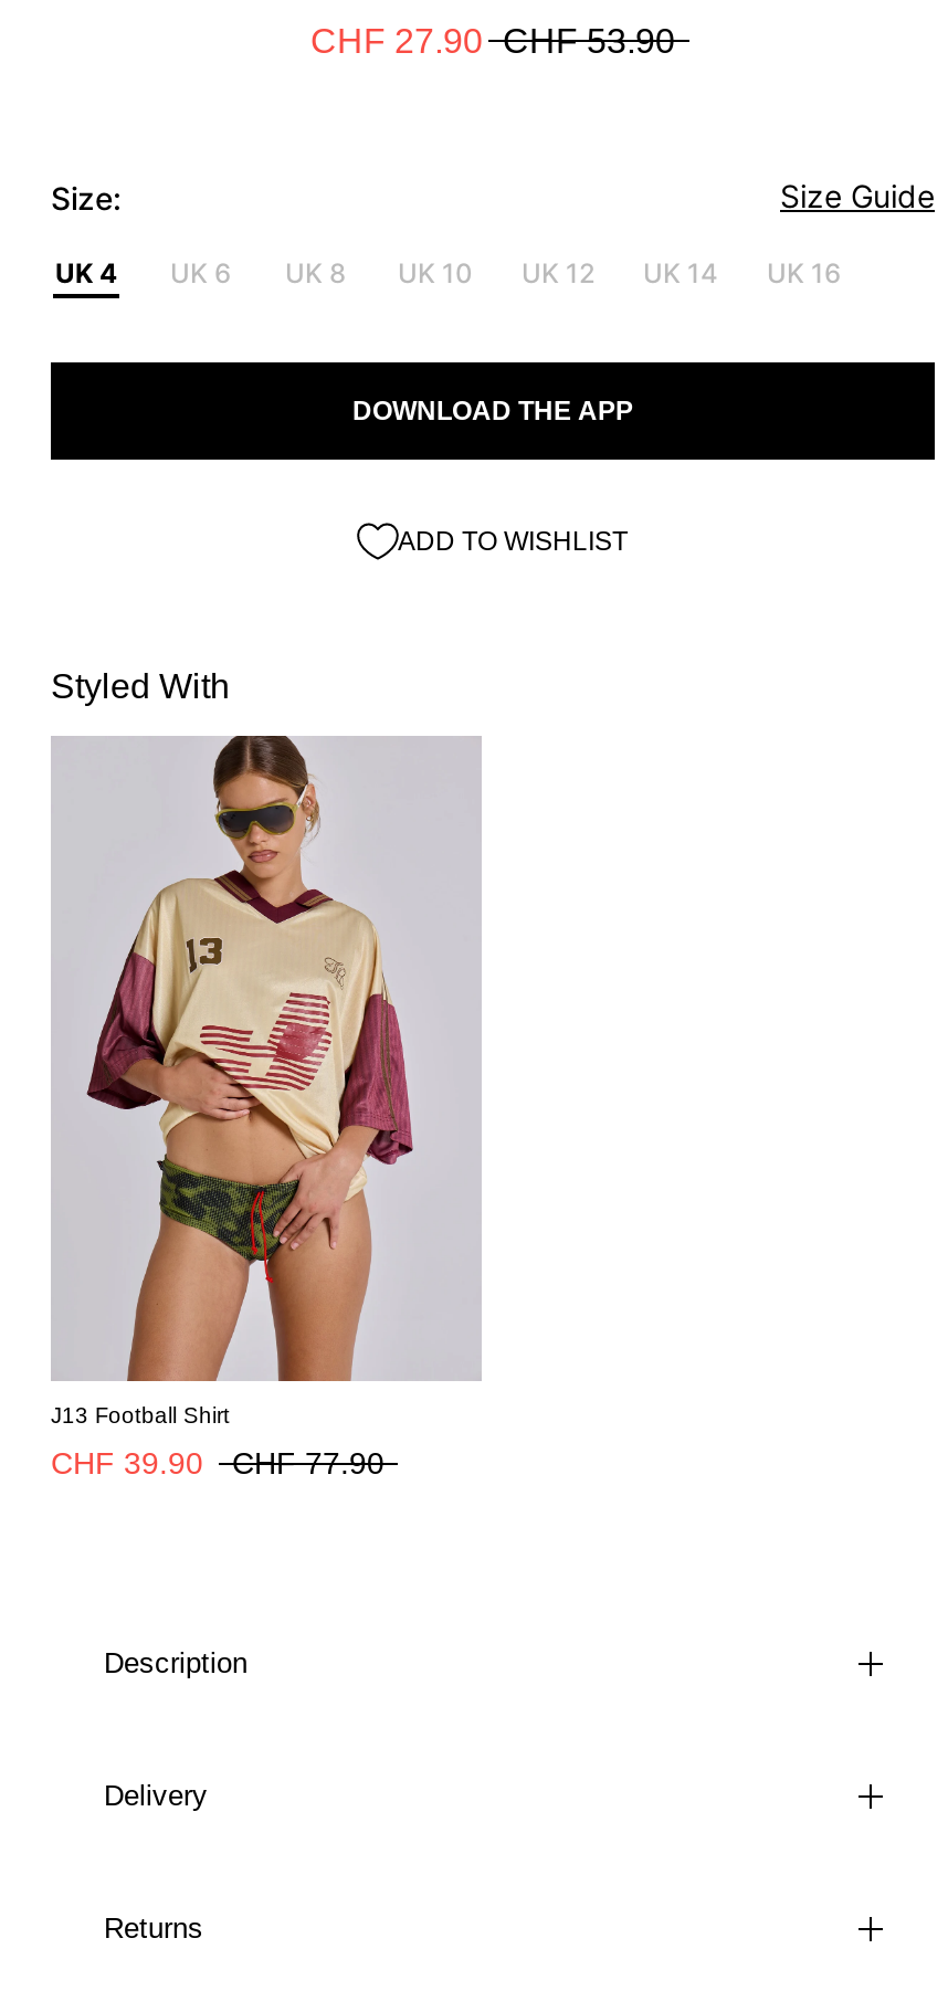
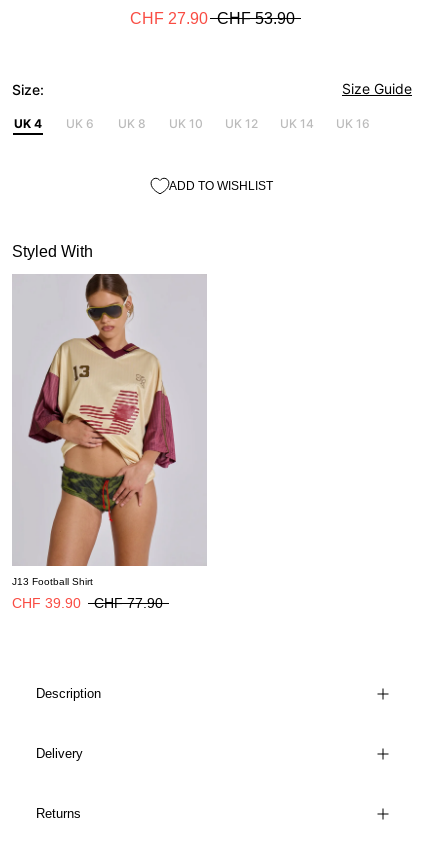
- DOWNLOAD THE APP
